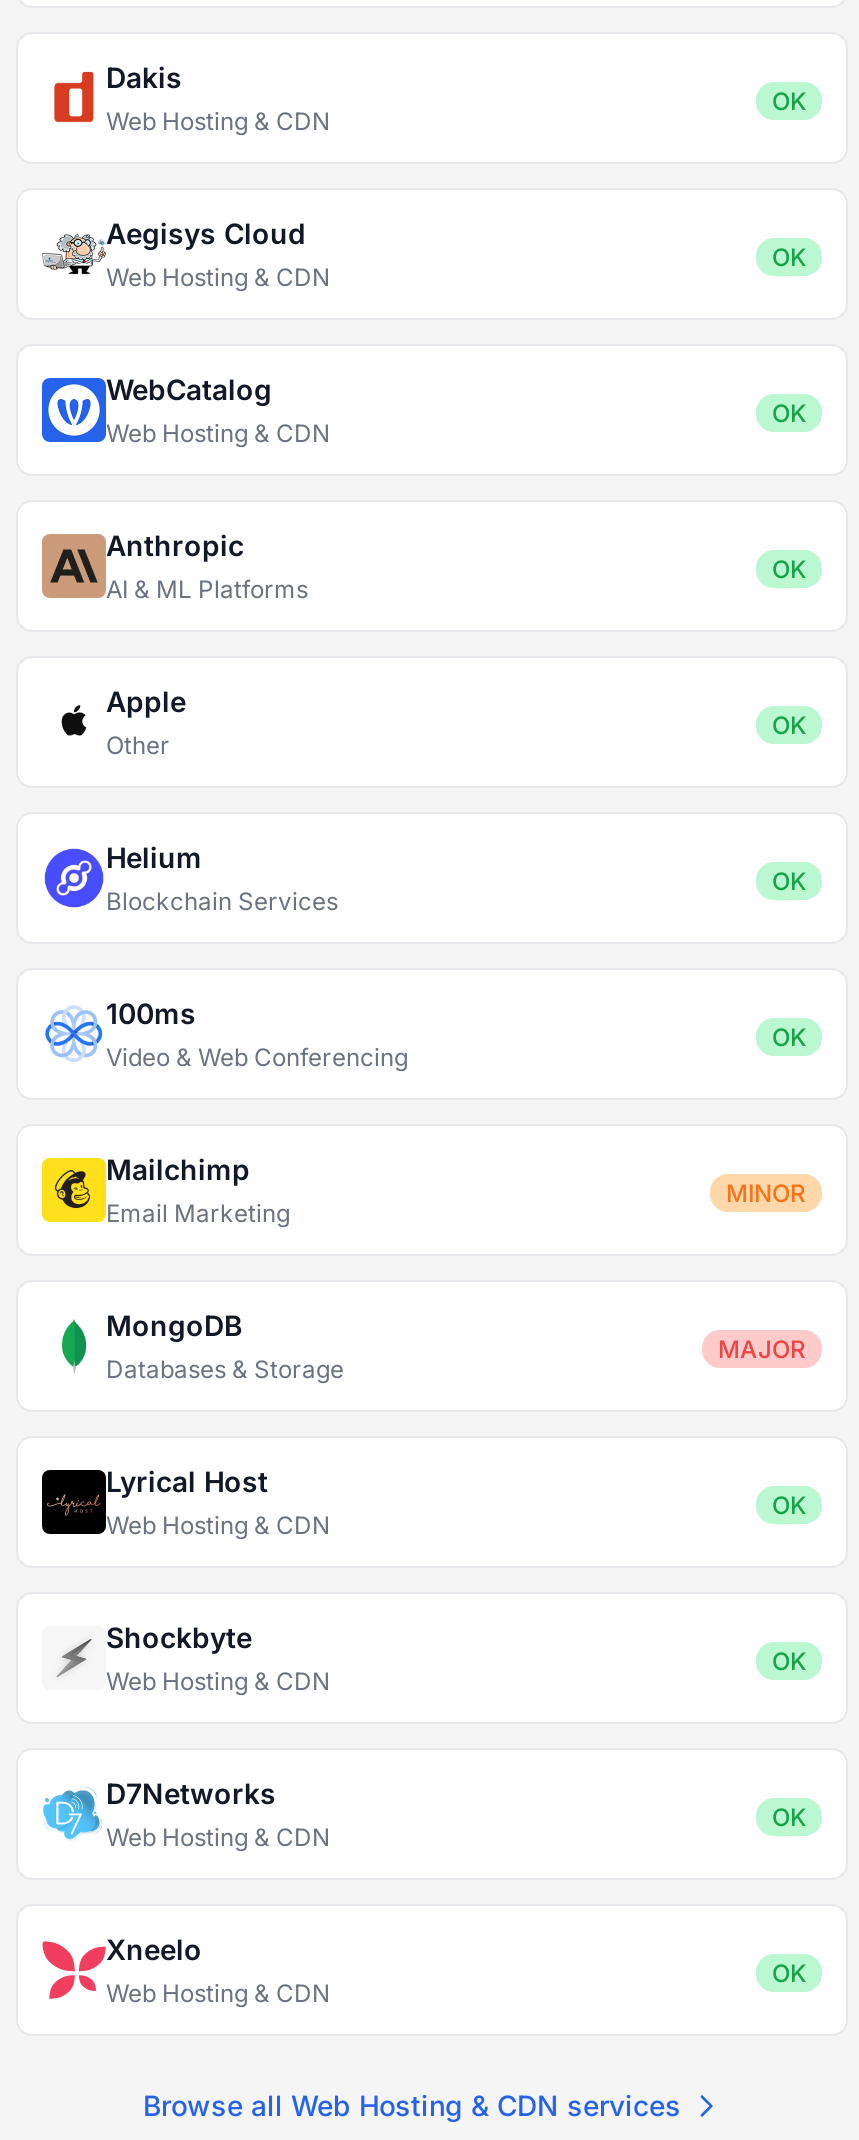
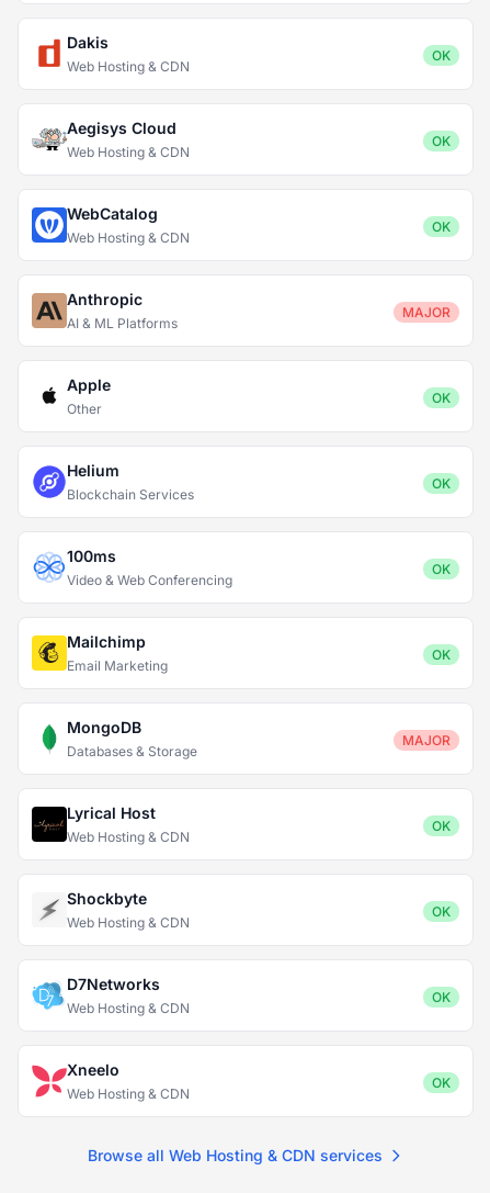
- OK
+ MAJOR

- MINOR
+ OK
